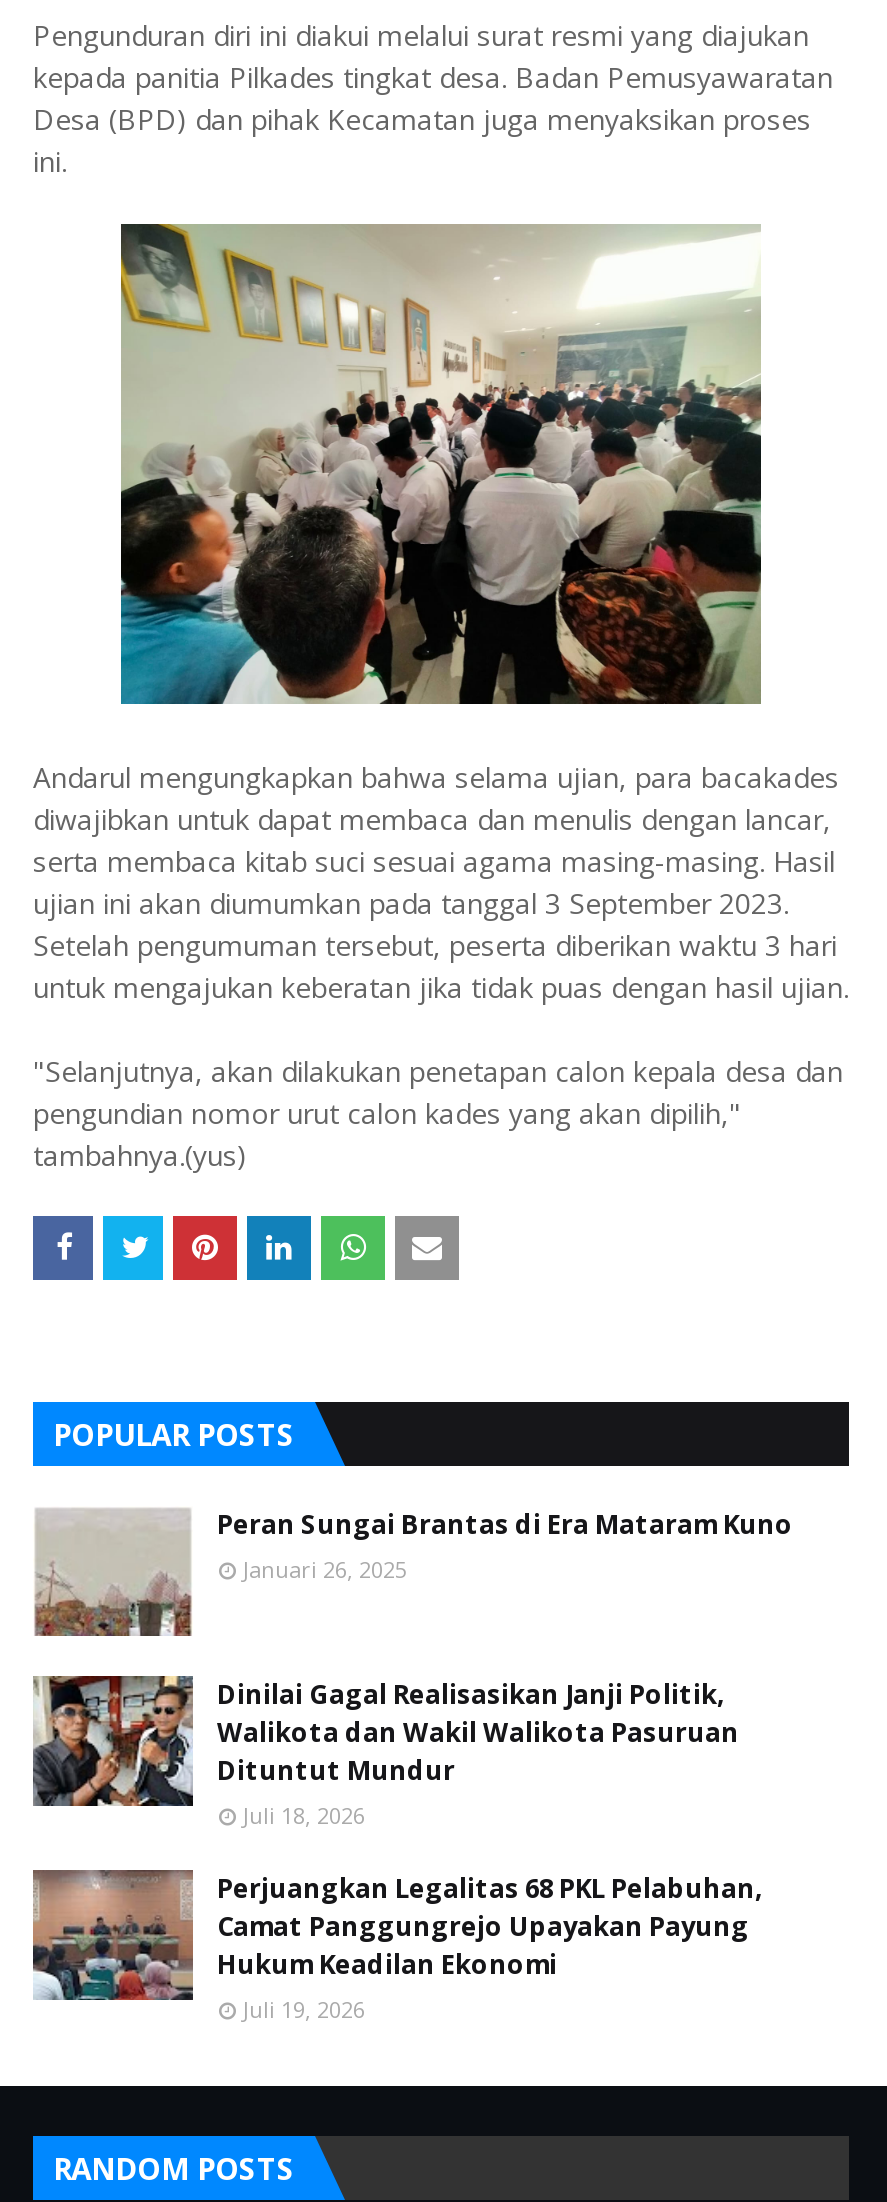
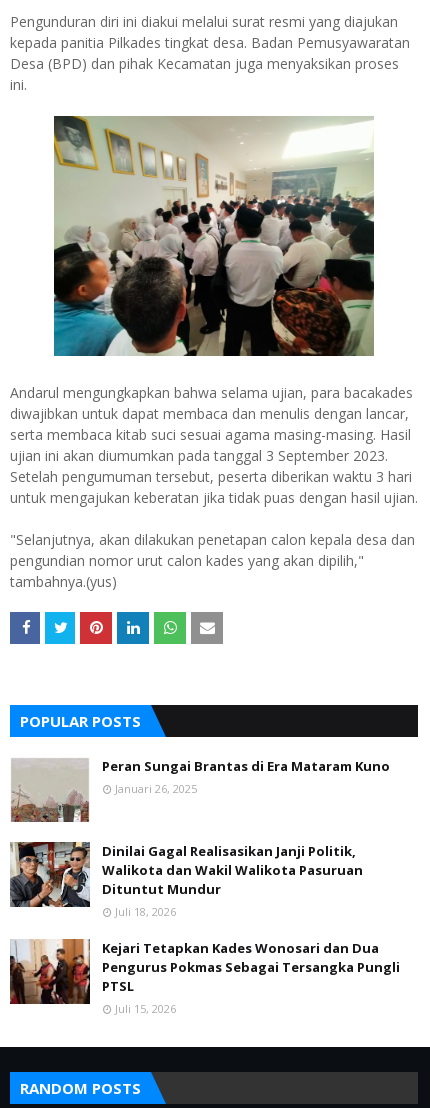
- [image]
- Perjuangkan Legalitas 68 PKL Pelabuhan,
- Camat Panggungrejo Upayakan Payung
- Hukum Keadilan Ekonomi
- Juli 19, 2026
+ [image]
+ Kejari Tetapkan Kades Wonosari dan Dua
+ Pengurus Pokmas Sebagai Tersangka Pungli
+ PTSL
+ Juli 15, 2026
